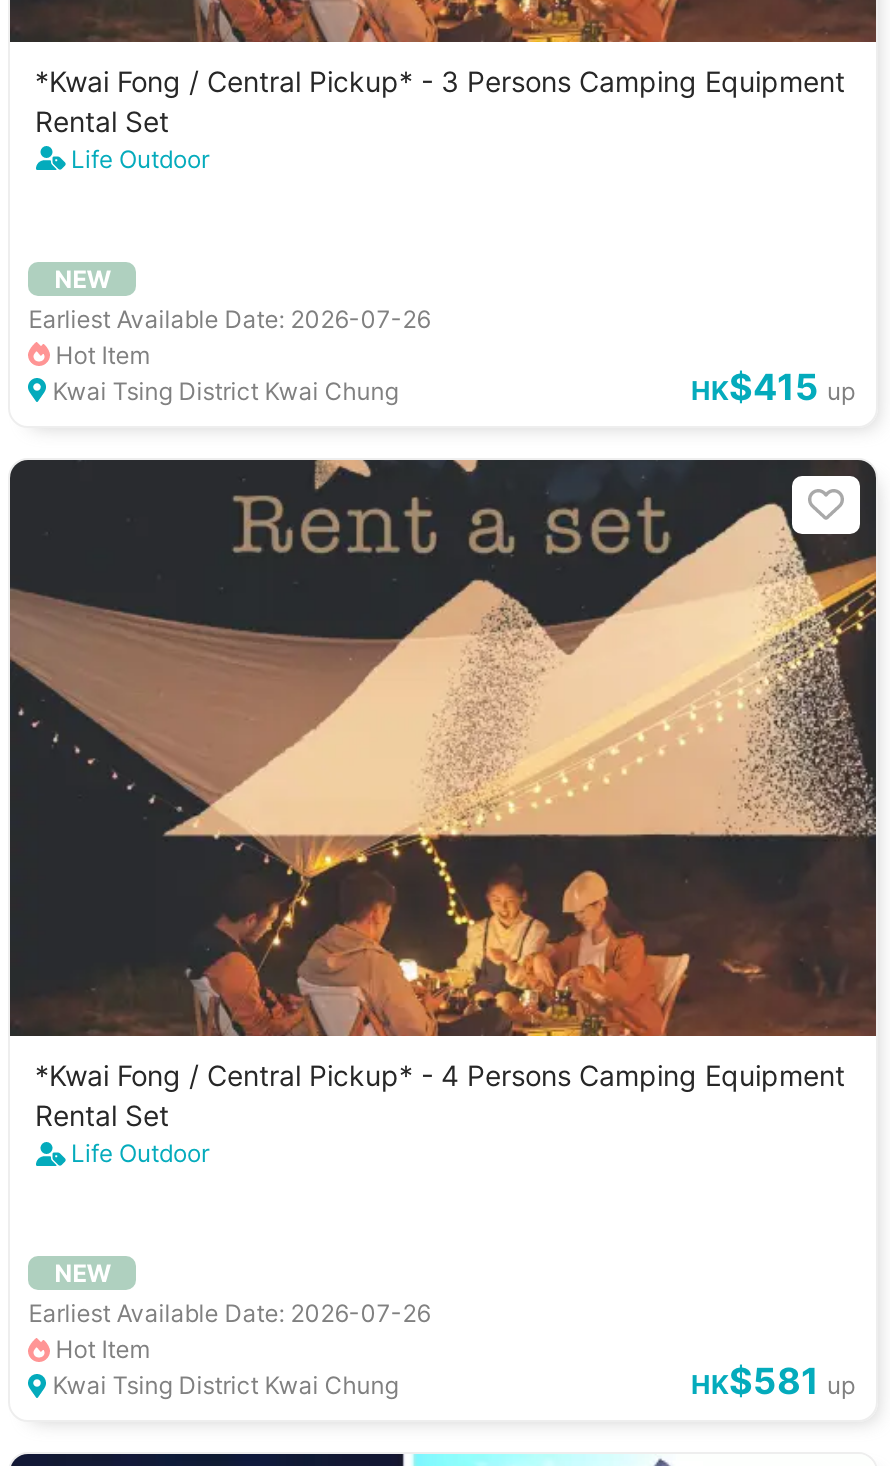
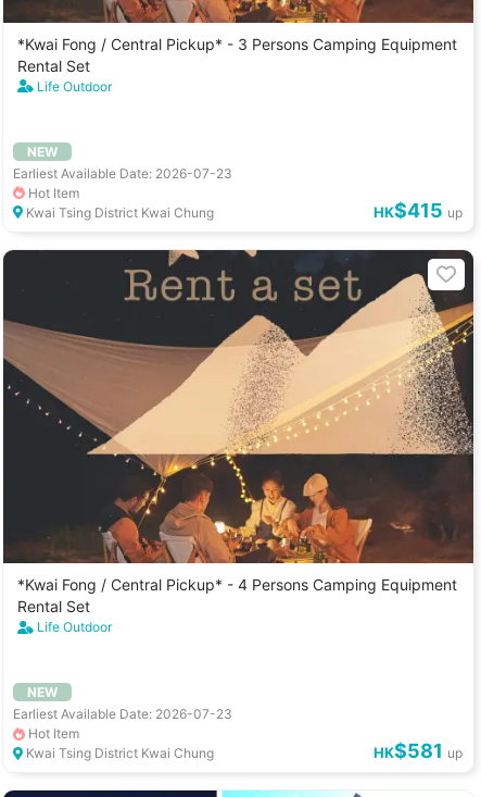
- Earliest Available Date: 2026-07-26
+ Earliest Available Date: 2026-07-23

- Earliest Available Date: 2026-07-26
+ Earliest Available Date: 2026-07-23
